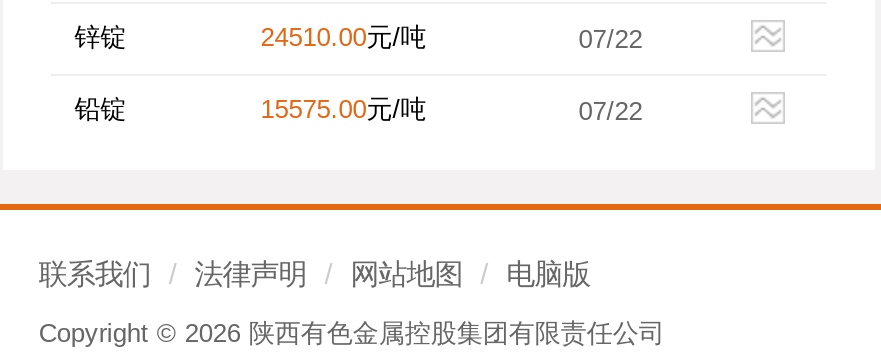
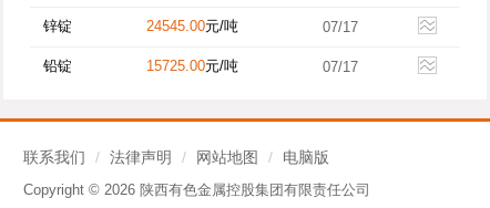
- 24510.00元/吨
+ 24545.00元/吨

- 07/22
+ 07/17

- 15575.00元/吨
+ 15725.00元/吨

- 07/22
+ 07/17
